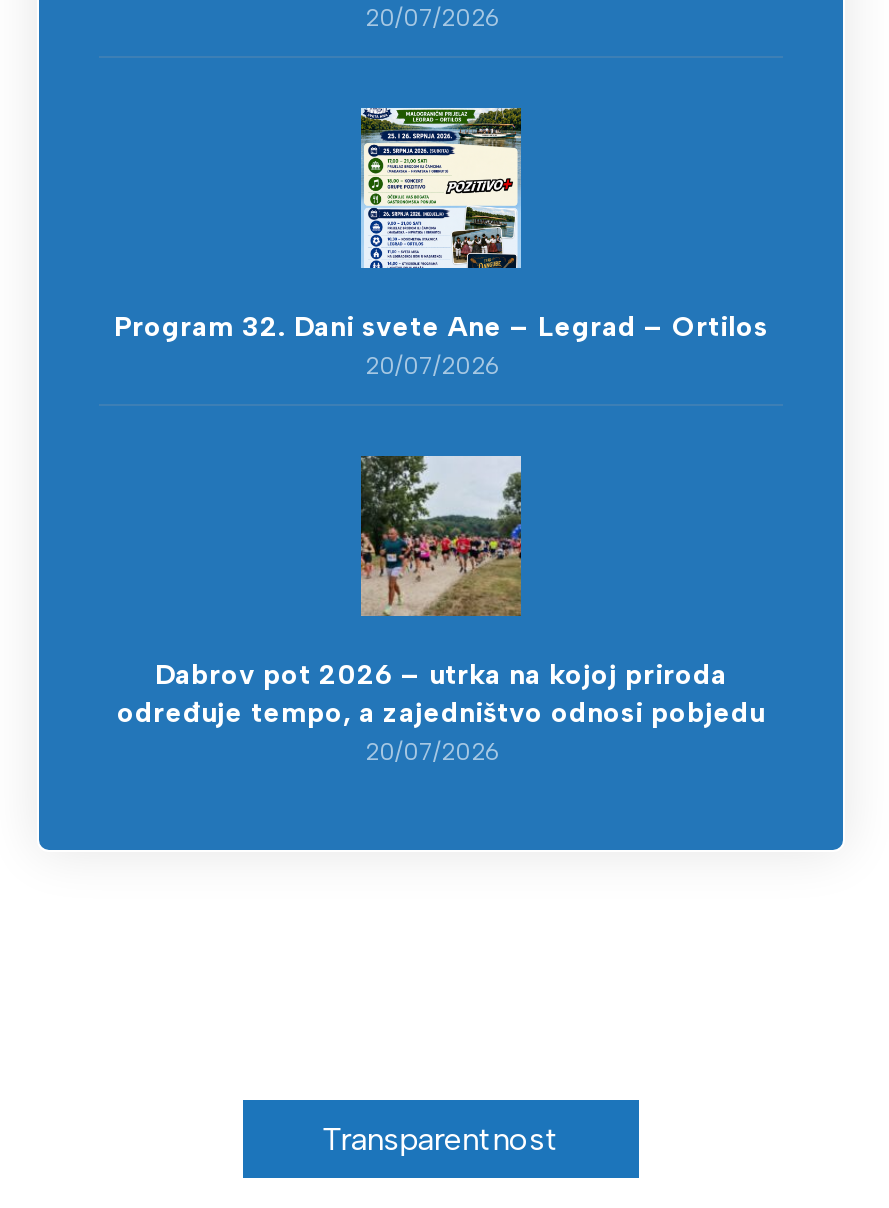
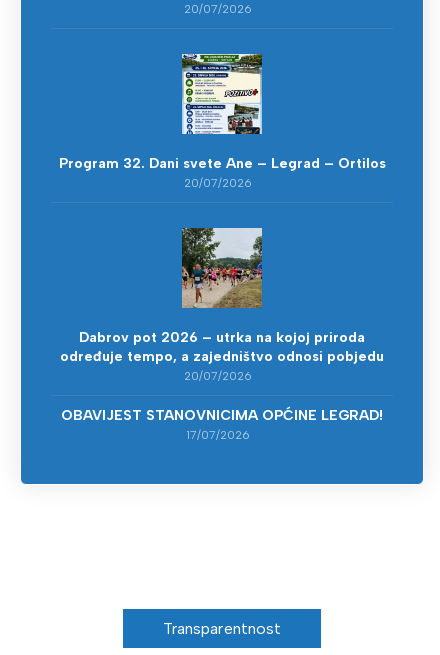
+ OBAVIJEST STANOVNICIMA OPĆINE LEGRAD!
+ 17/07/2026
